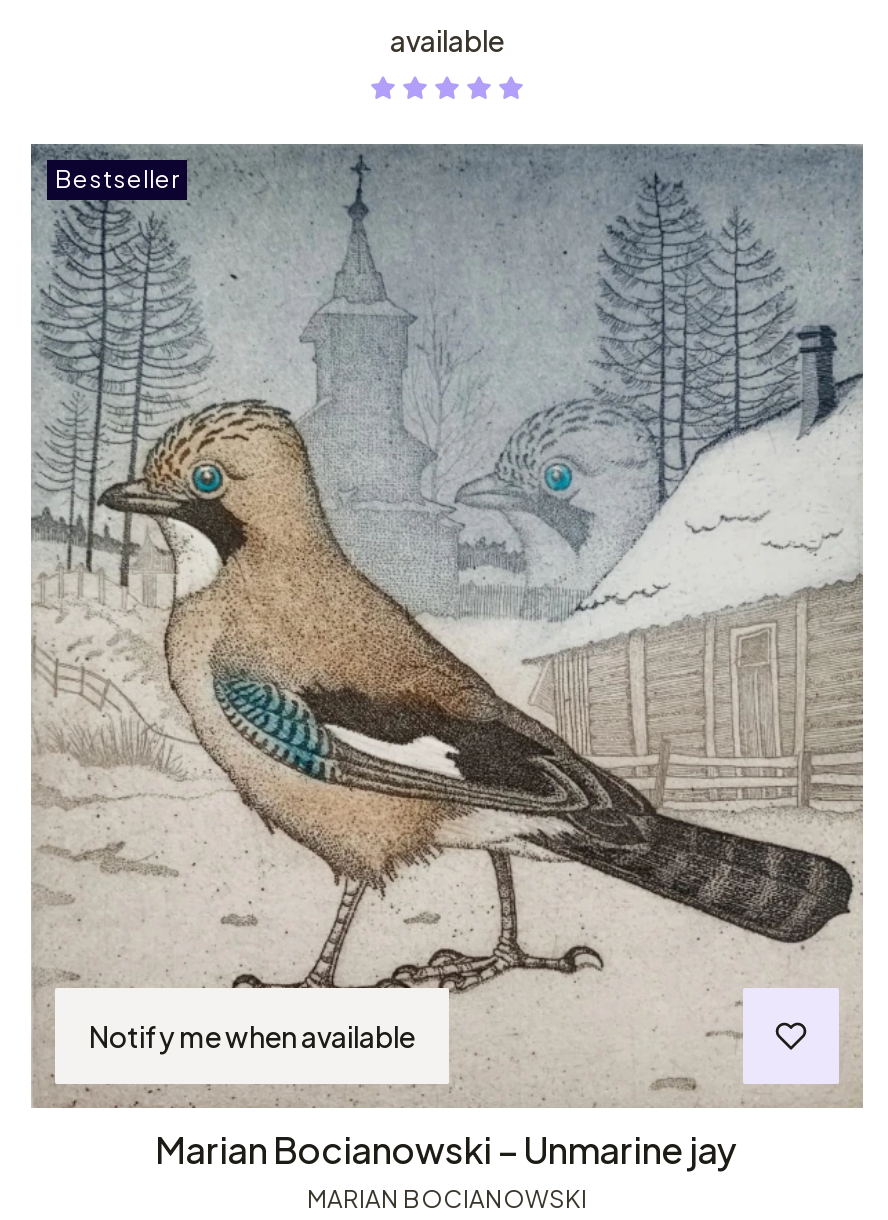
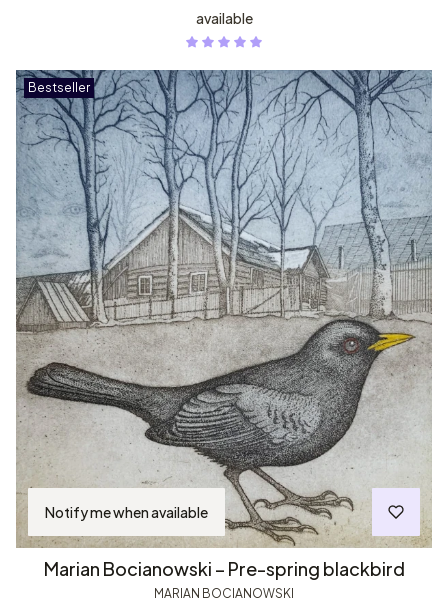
- [image]
- Marian Bocianowski – Unmarine jay
+ [image]
+ Marian Bocianowski – Pre-spring blackbird
